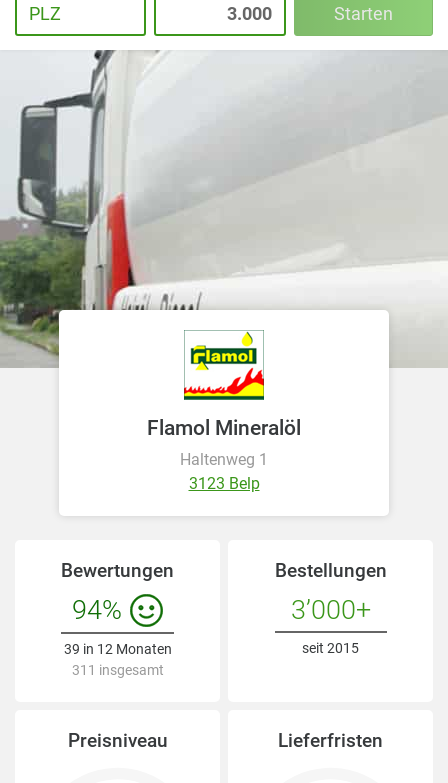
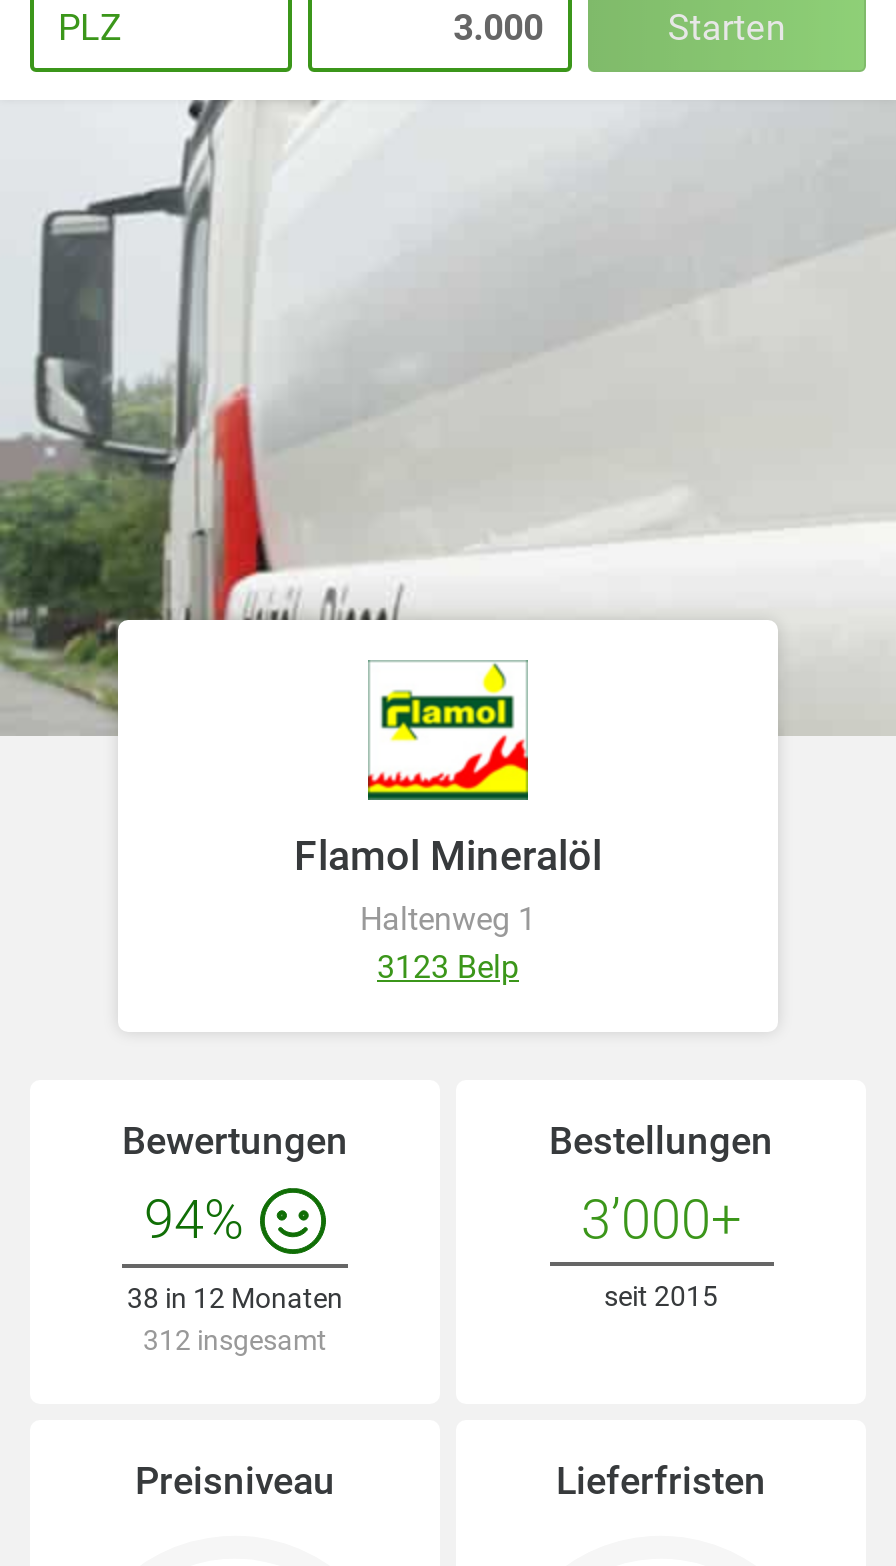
- 39 in 12 Monaten
+ 38 in 12 Monaten

- 311 insgesamt
+ 312 insgesamt
